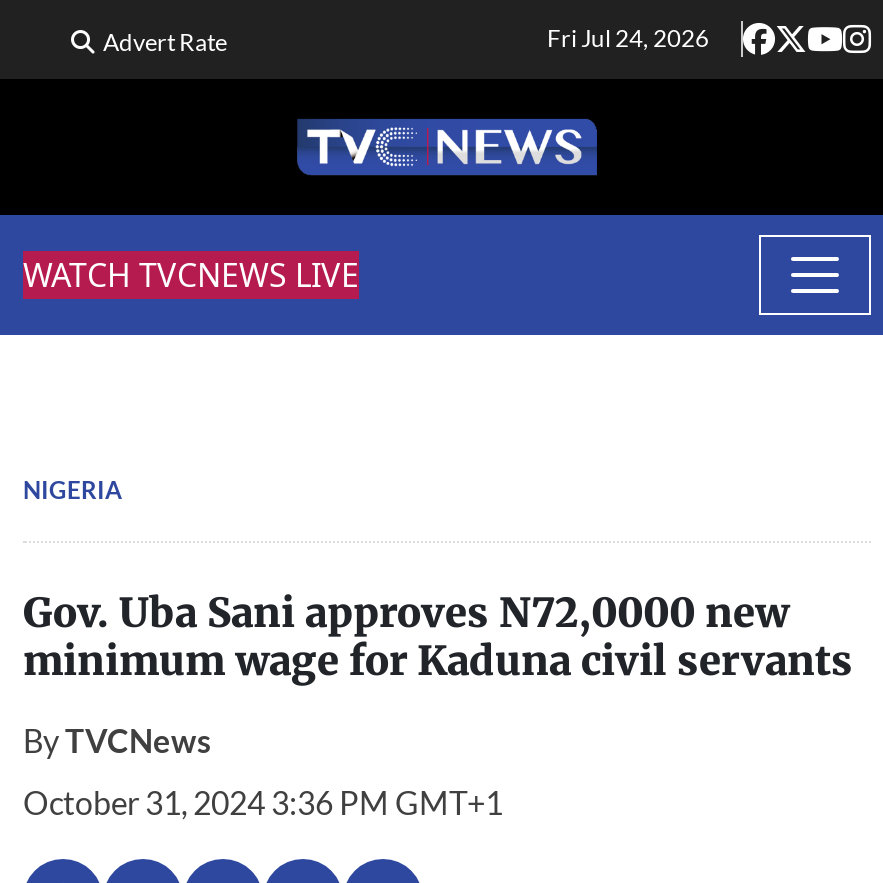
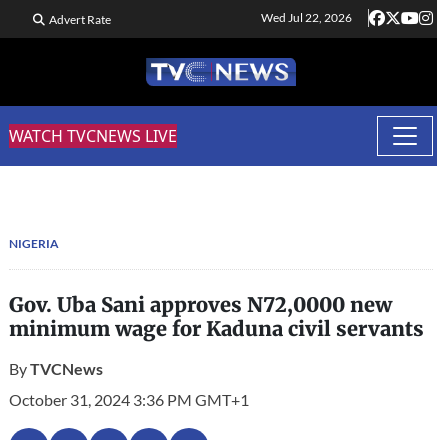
- Fri Jul 24, 2026
+ Wed Jul 22, 2026
